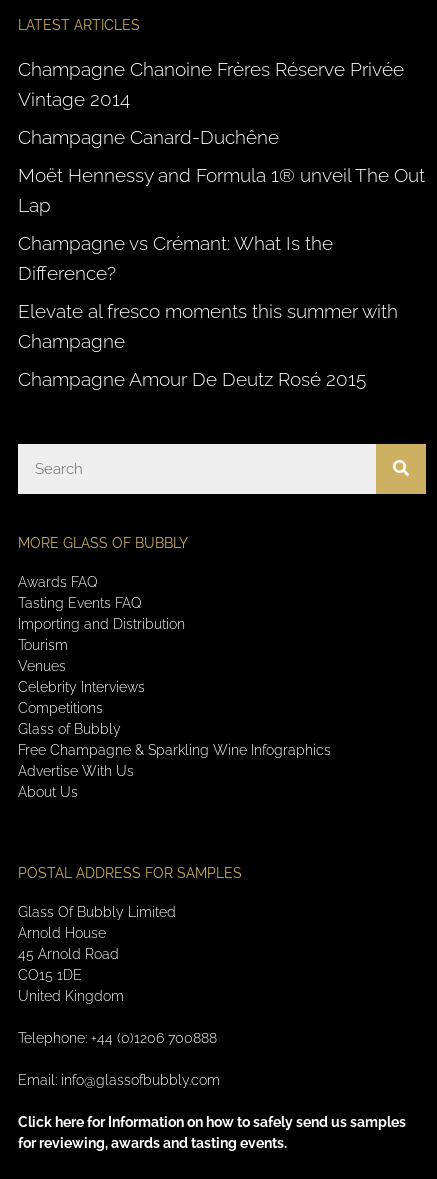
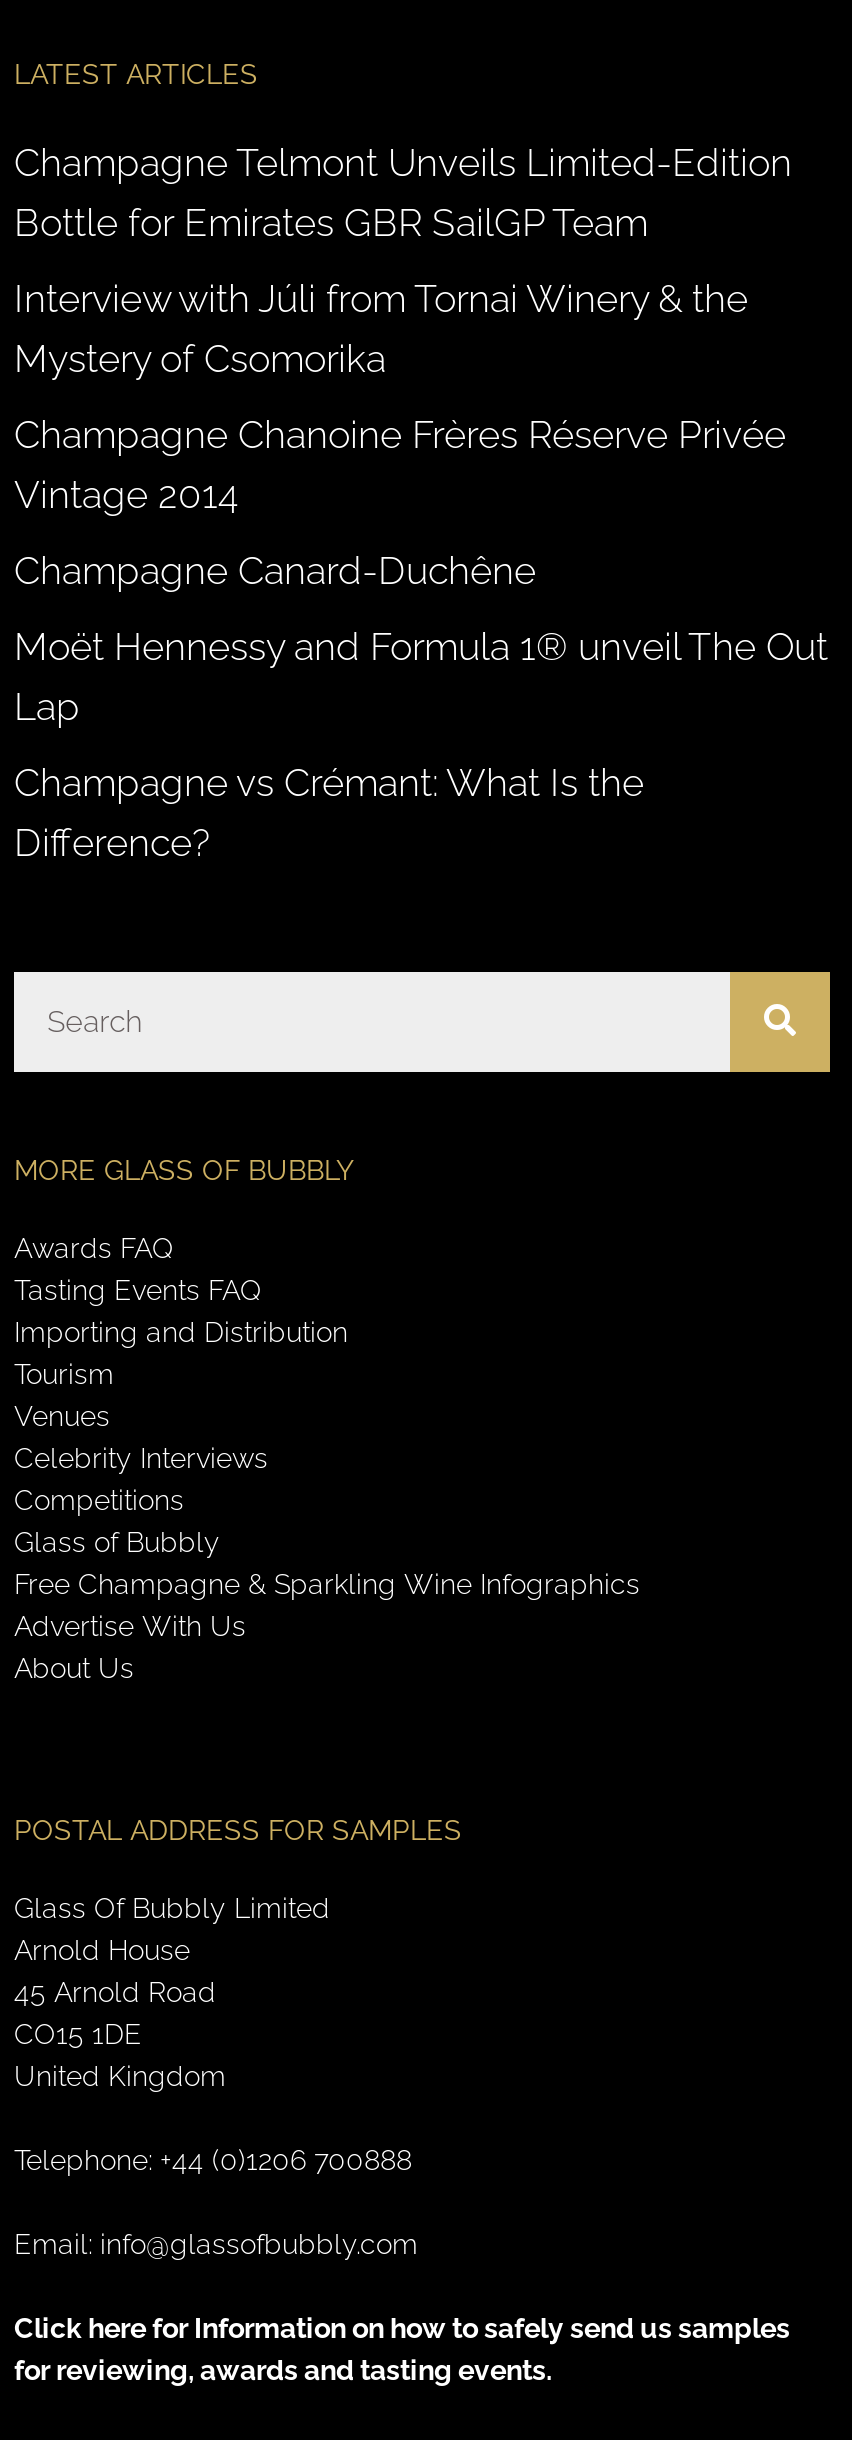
+ Champagne Telmont Unveils Limited-Edition
+ Bottle for Emirates GBR SailGP Team
+ Interview with Júli from Tornai Winery & the
+ Mystery of Csomorika

moved down: Champagne Chanoine Frères Réserve Privée | Vintage 2014 | Champagne Canard-Duchêne | Moët Hennessy and Formula 1® unveil The Out | Lap | Champagne vs Crémant: What Is the | Difference?

- Elevate al fresco moments this summer with
- Champagne
- Champagne Amour De Deutz Rosé 2015
